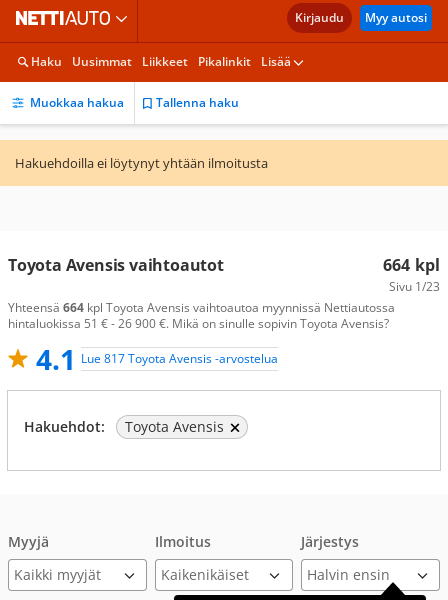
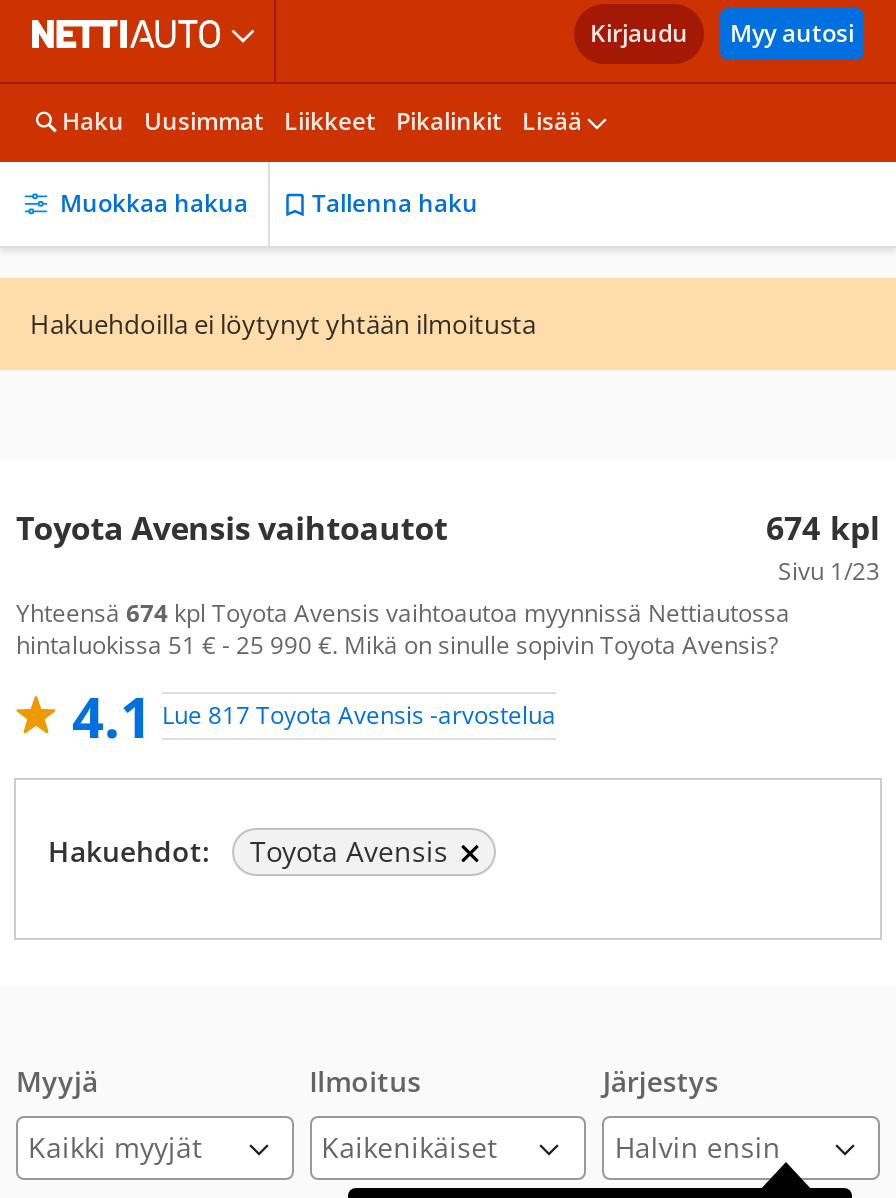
- 664 kpl
+ 674 kpl

- Yhteensä 664 kpl Toyota Avensis vaihtoautoa myynnissä Nettiautossa
+ Yhteensä 674 kpl Toyota Avensis vaihtoautoa myynnissä Nettiautossa

- hintaluokissa 51 € - 26 900 €. Mikä on sinulle sopivin Toyota Avensis?
+ hintaluokissa 51 € - 25 990 €. Mikä on sinulle sopivin Toyota Avensis?
